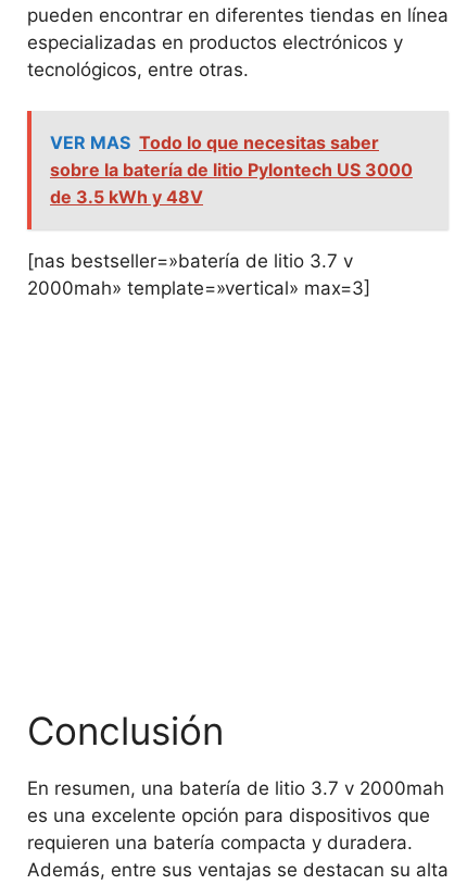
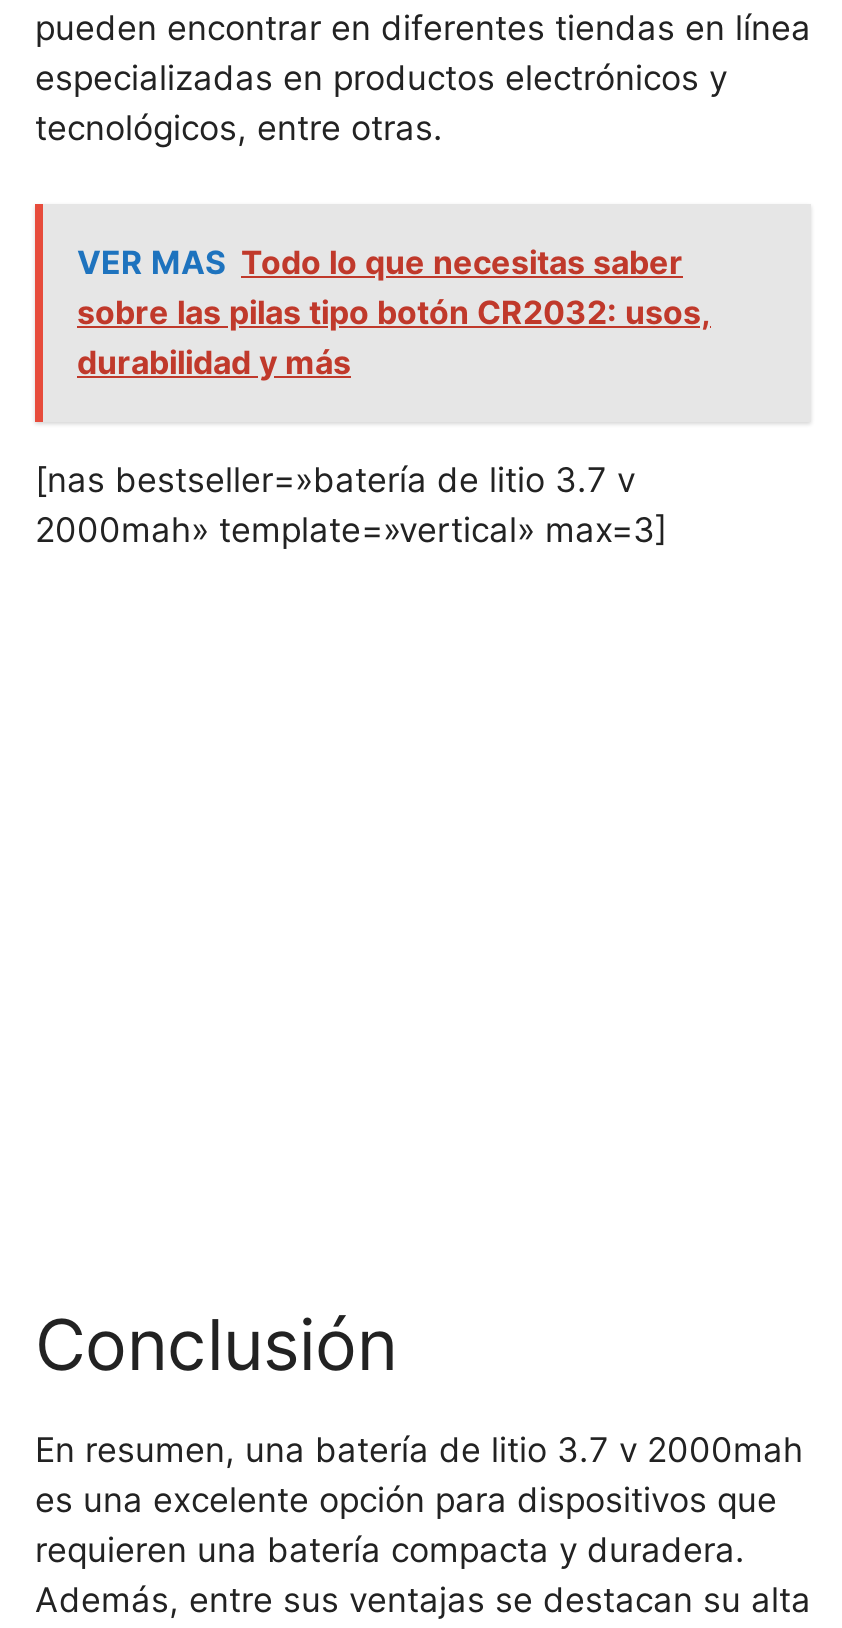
- sobre la batería de litio Pylontech US 3000
- de 3.5 kWh y 48V
+ sobre las pilas tipo botón CR2032: usos,
+ durabilidad y más
